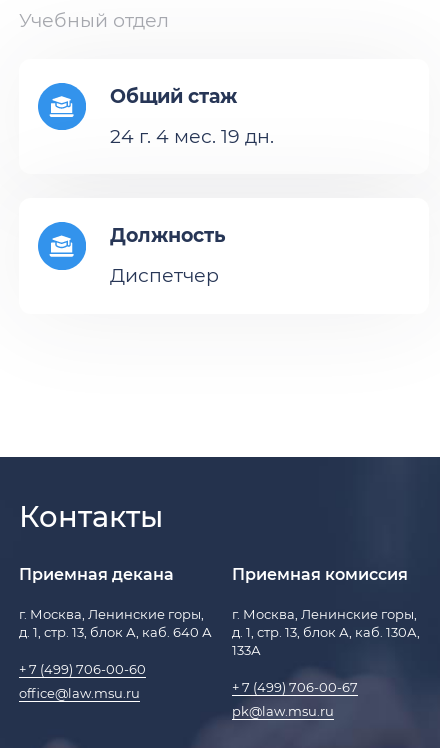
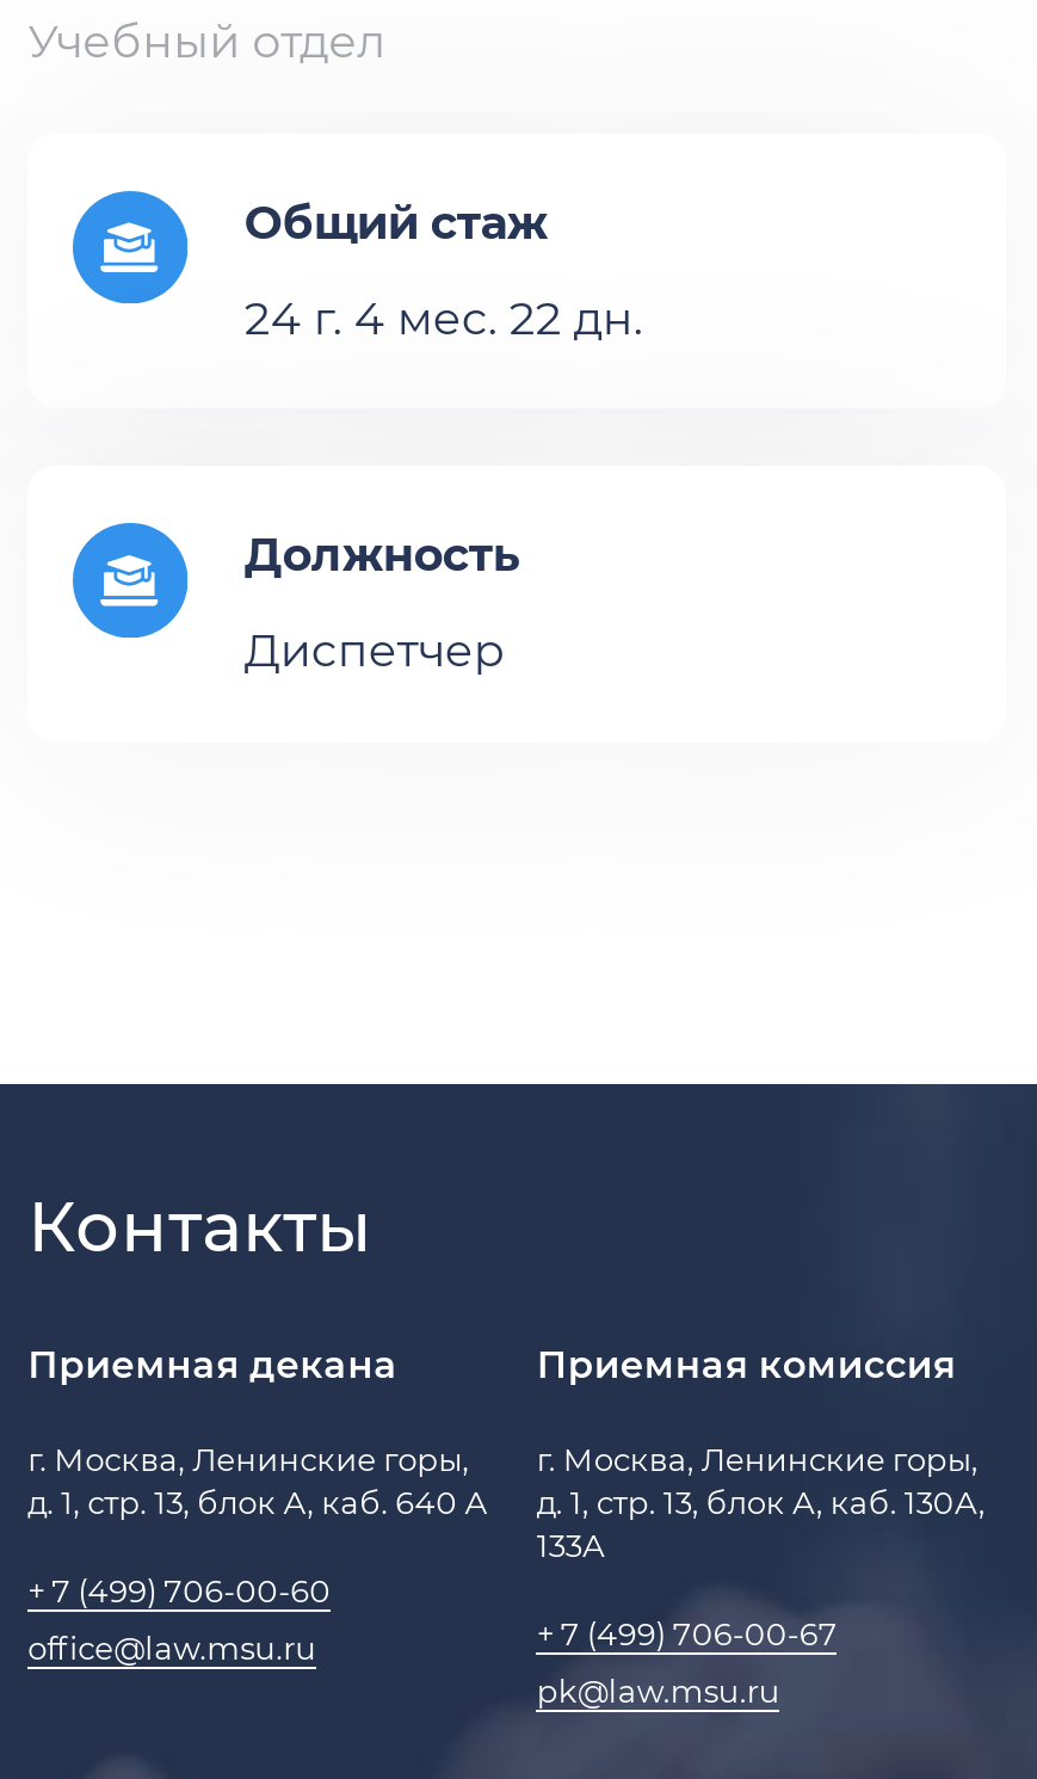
- 24 г. 4 мес. 19 дн.
+ 24 г. 4 мес. 22 дн.
